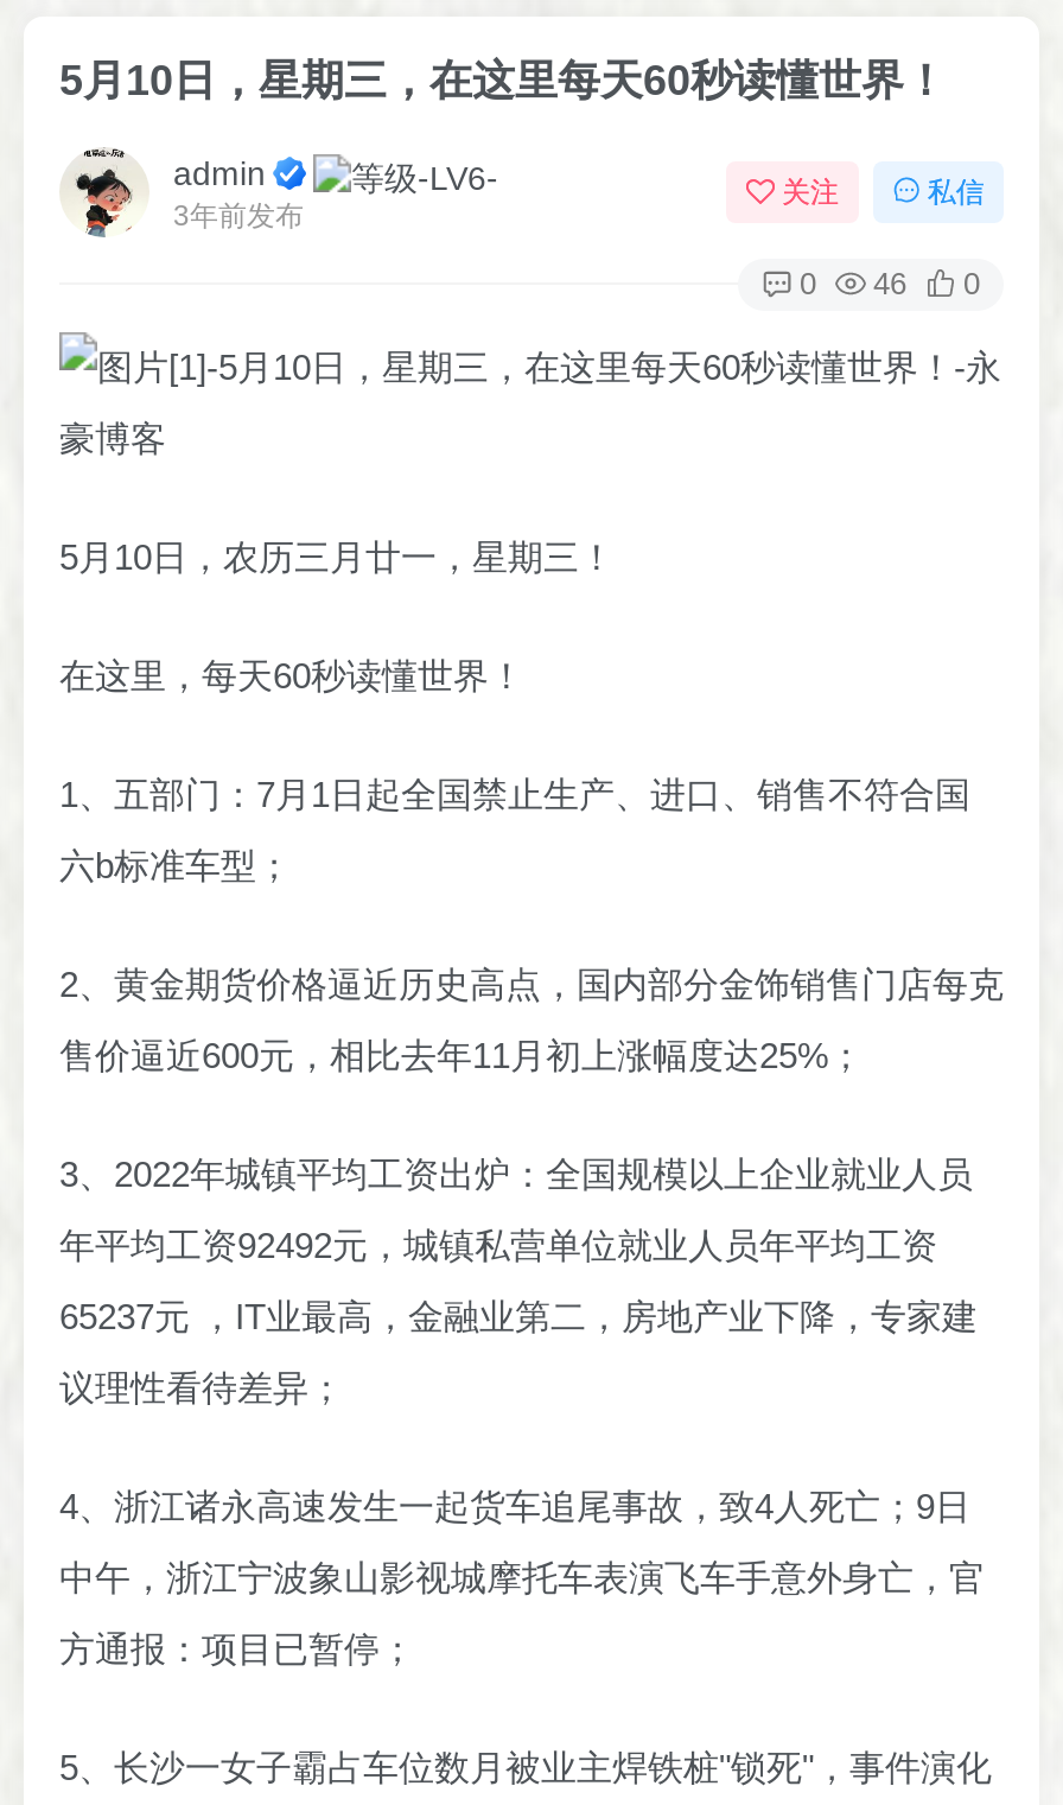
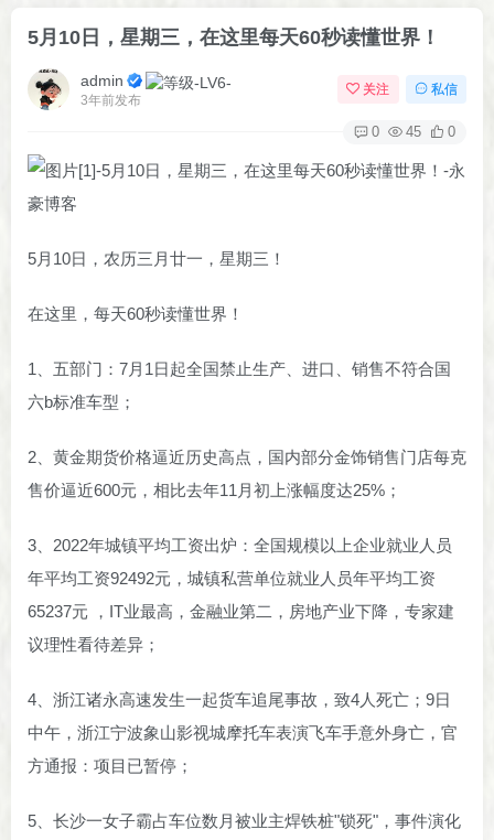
- 0 46 0
+ 0 45 0
